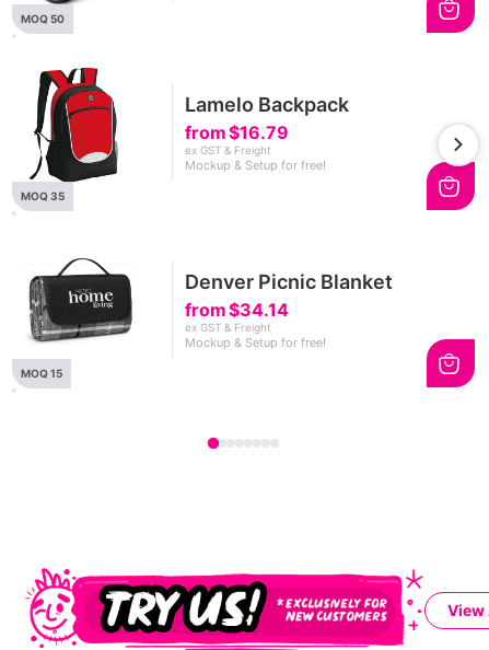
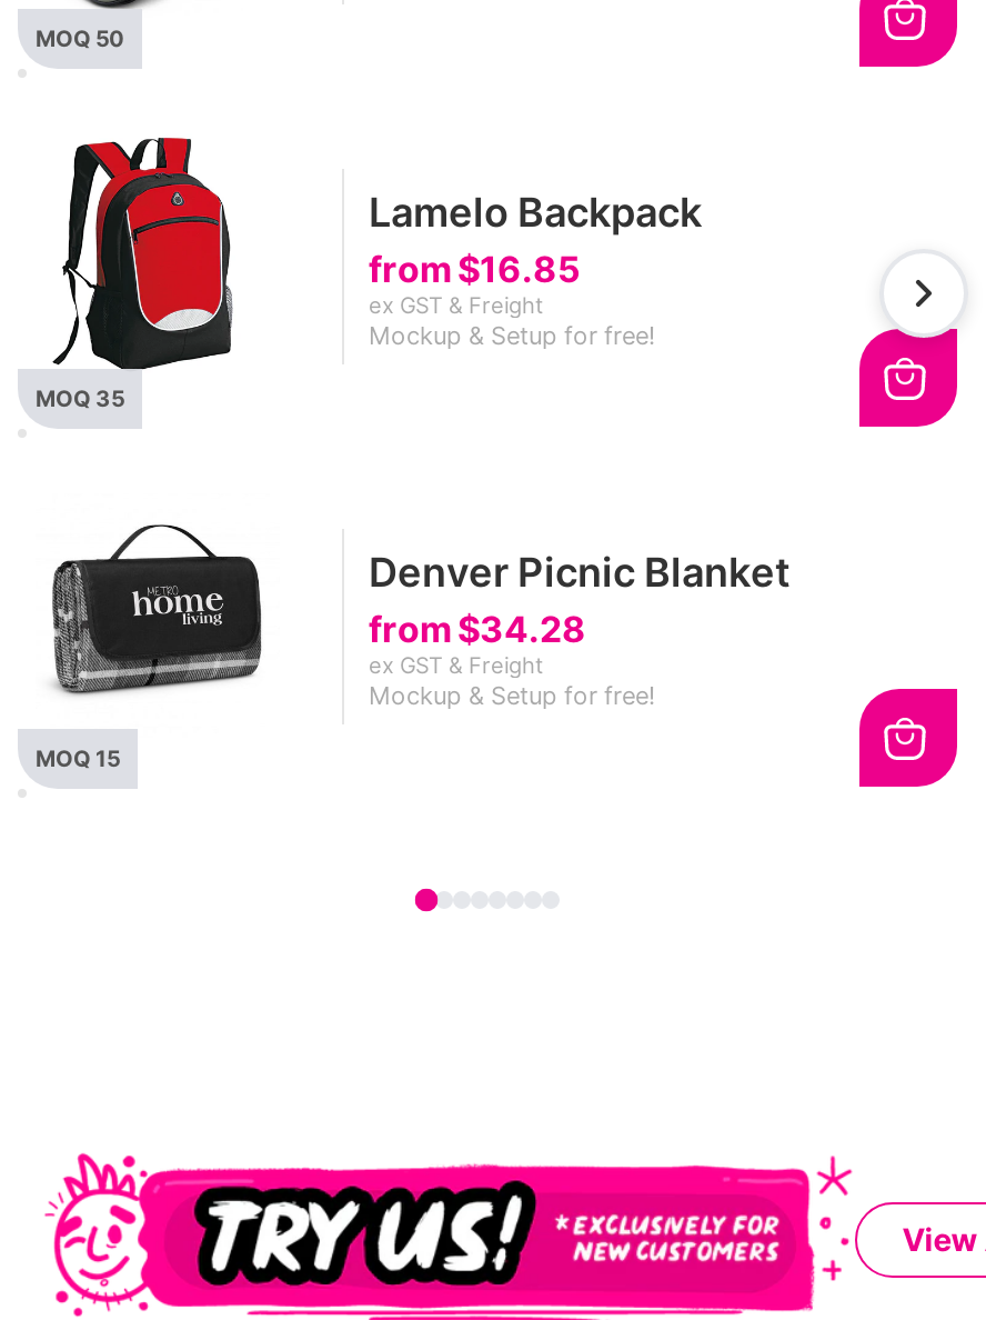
- from $16.79
+ from $16.85

- from $34.14
+ from $34.28
